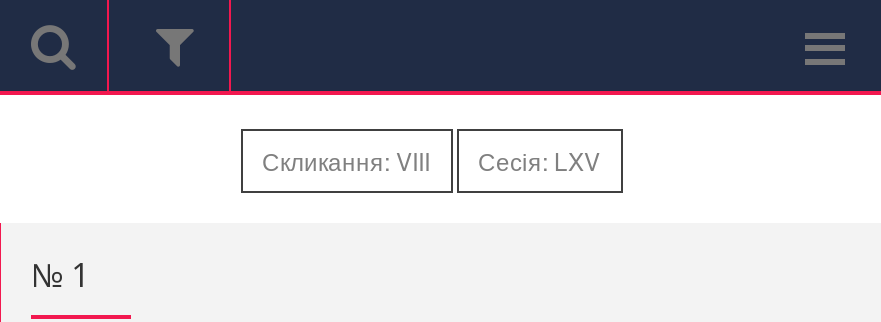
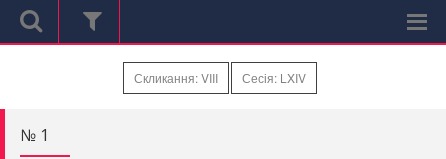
- Сесія: LXV
+ Сесія: LXIV
